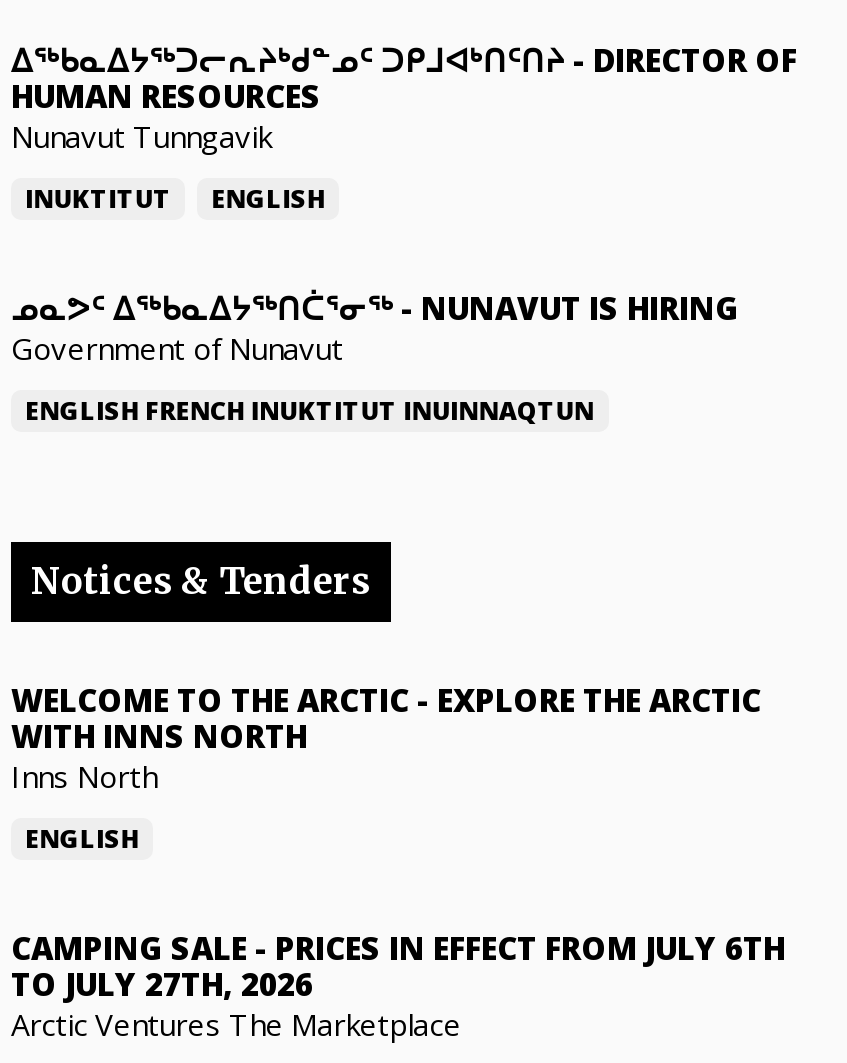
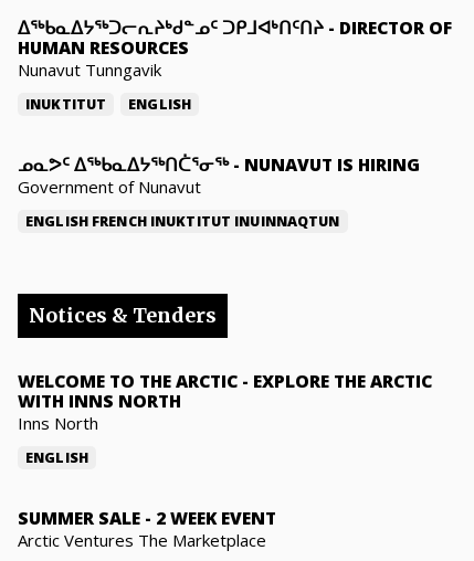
- CAMPING SALE - PRICES IN EFFECT FROM JULY 6TH
- TO JULY 27TH, 2026
+ SUMMER SALE - 2 WEEK EVENT
